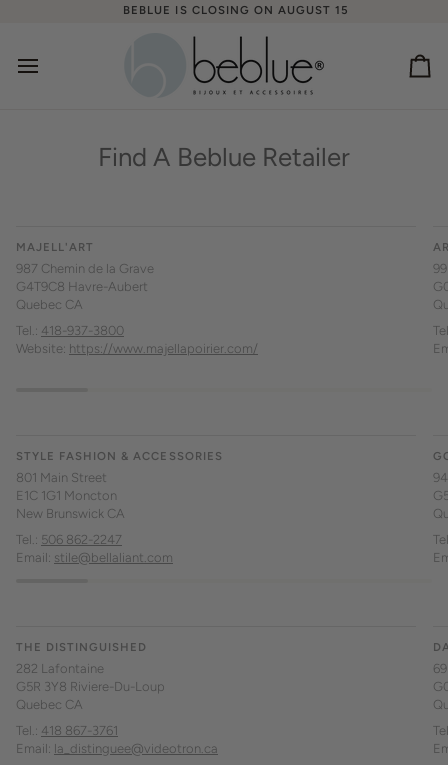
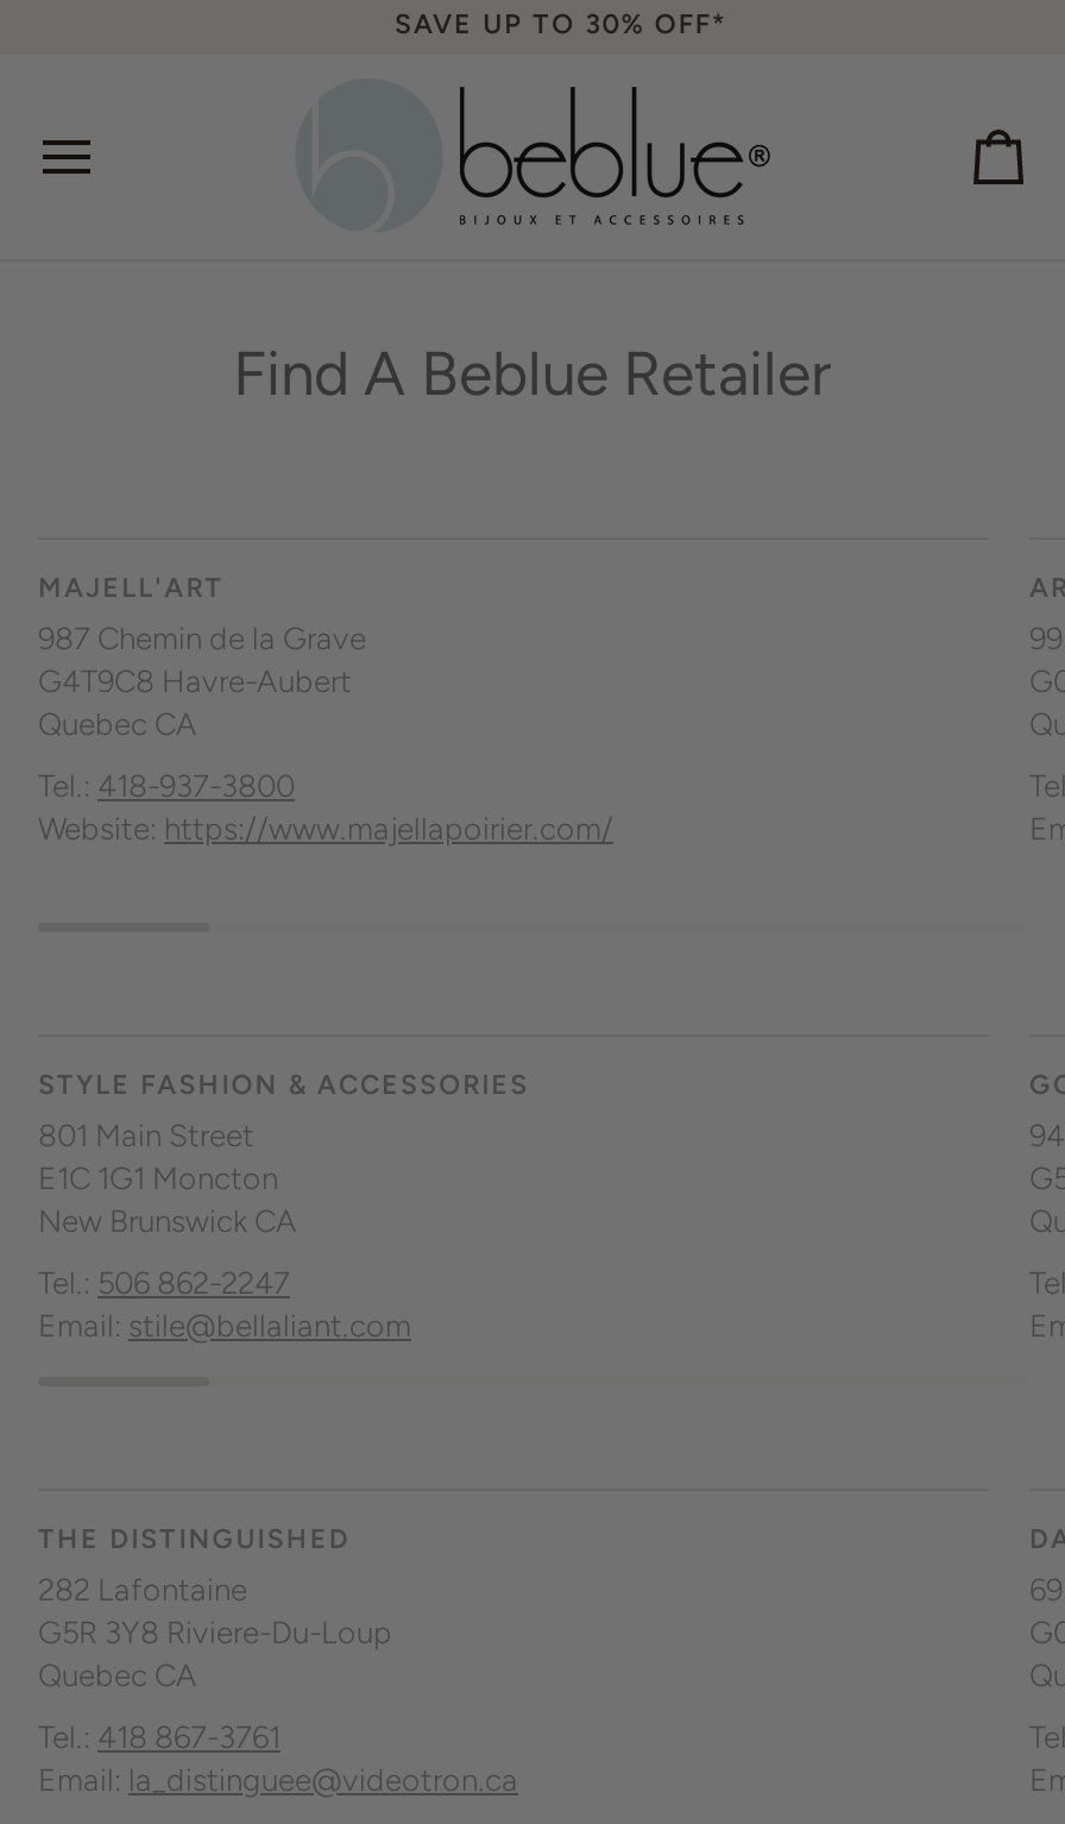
- BEBLUE IS CLOSING ON AUGUST 15
+ SAVE UP TO 30% OFF*
